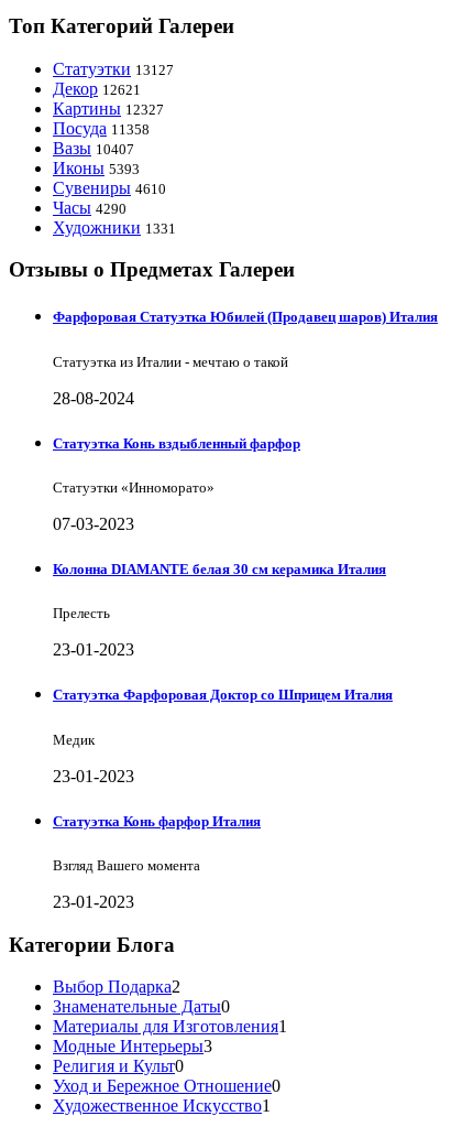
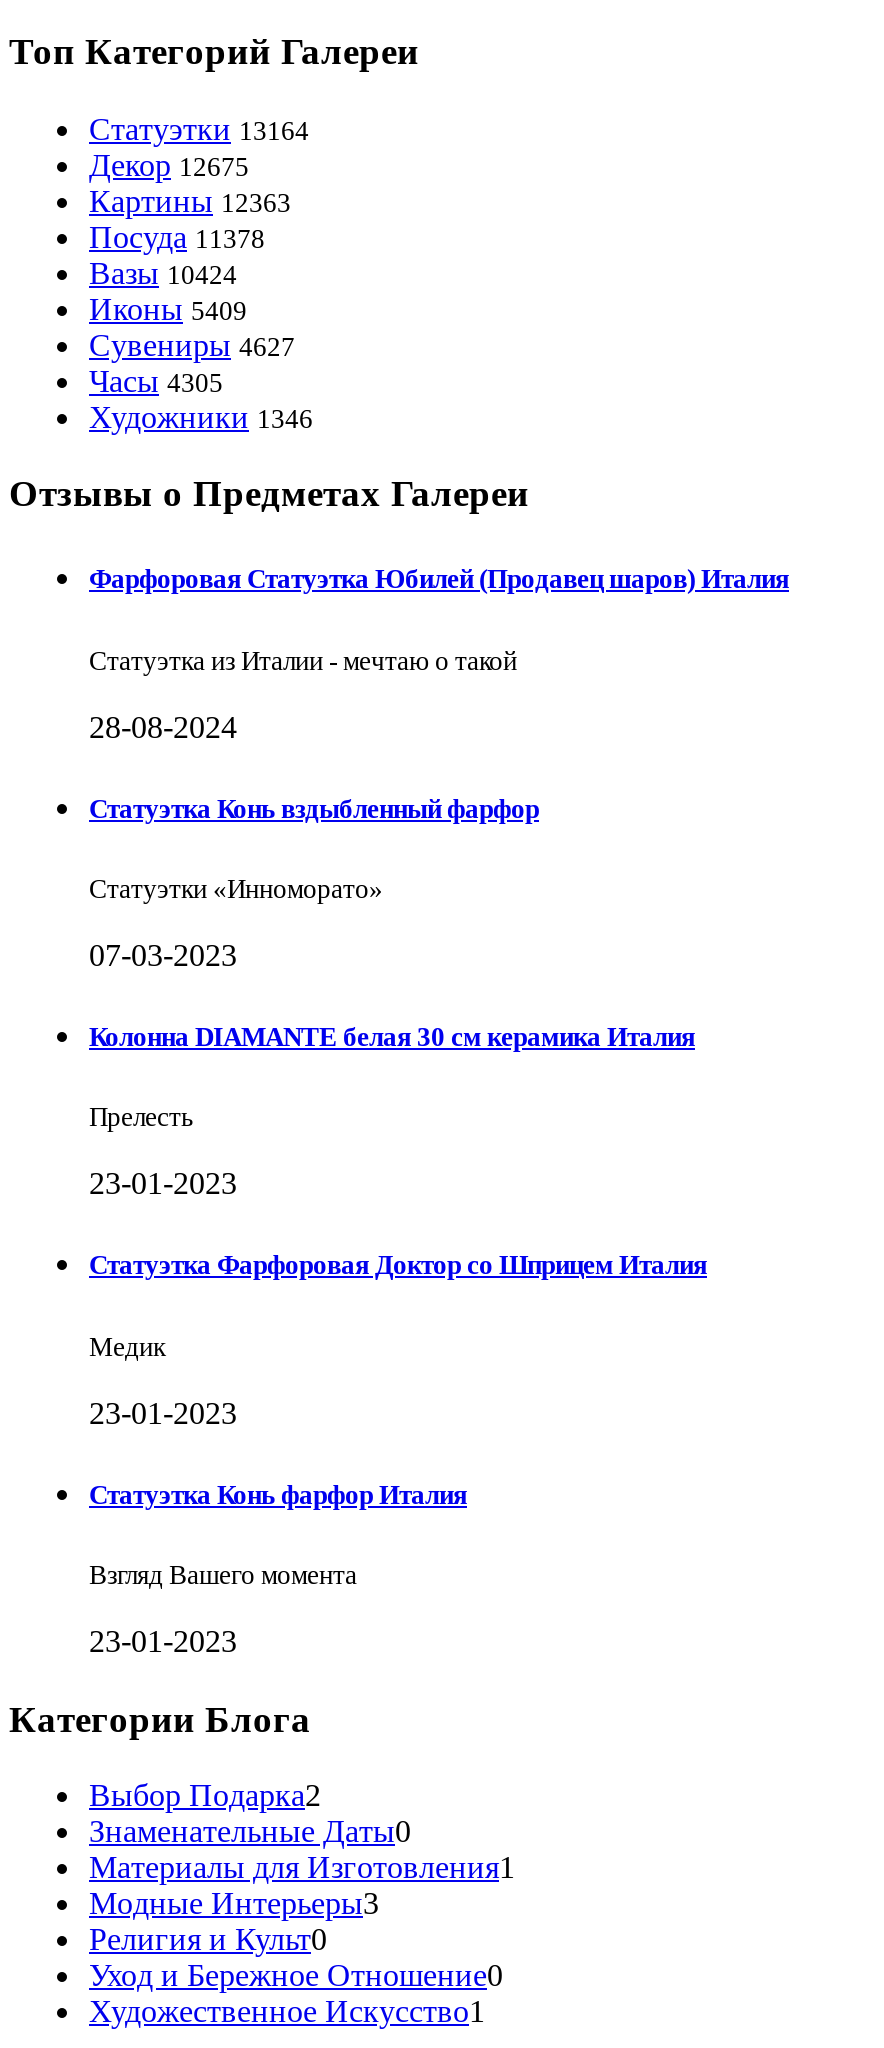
- Статуэтки 13127
+ Статуэтки 13164

- Декор 12621
+ Декор 12675

- Картины 12327
+ Картины 12363

- Посуда 11358
+ Посуда 11378

- Вазы 10407
+ Вазы 10424

- Иконы 5393
+ Иконы 5409

- Сувениры 4610
+ Сувениры 4627

- Часы 4290
+ Часы 4305

- Художники 1331
+ Художники 1346
